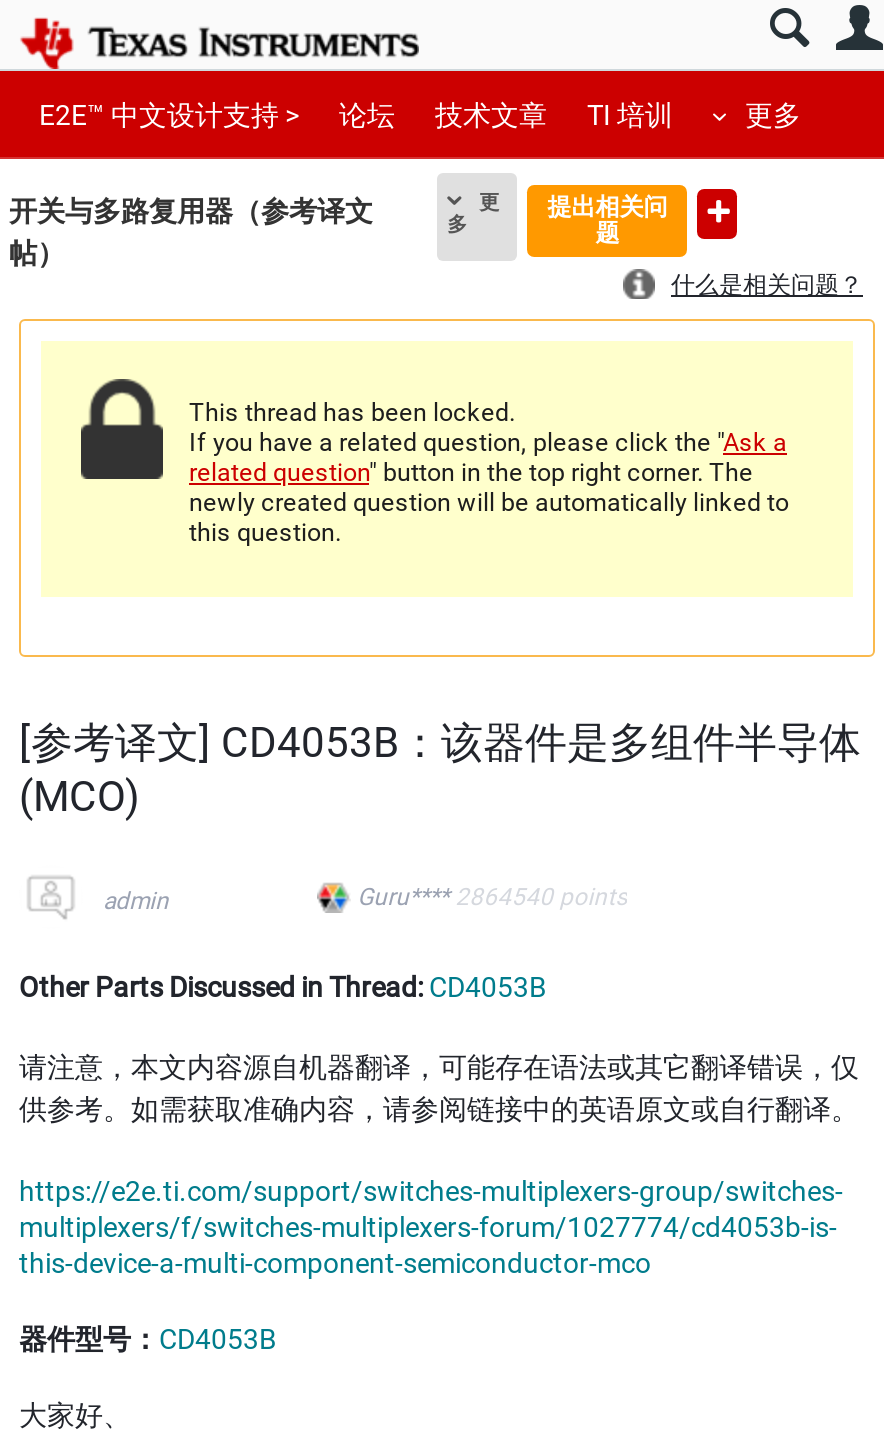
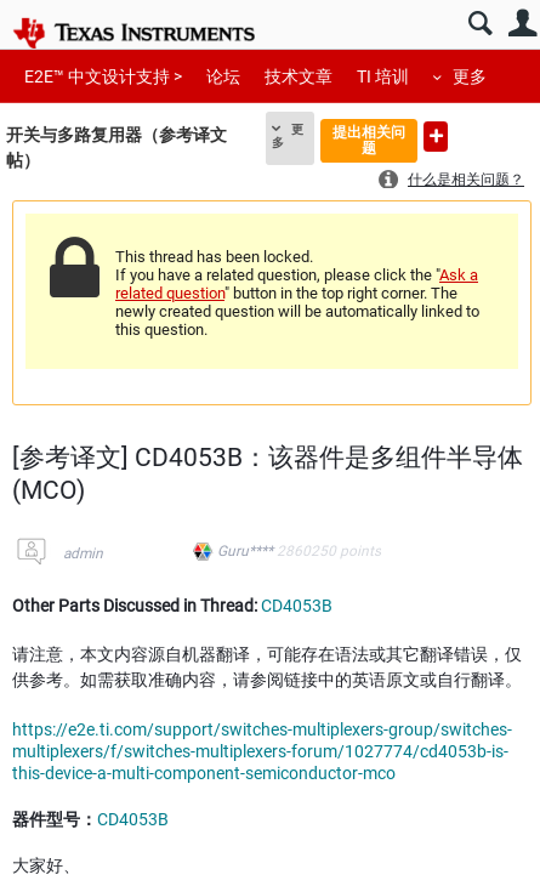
- Guru**** 2864540 points
+ Guru**** 2860250 points
